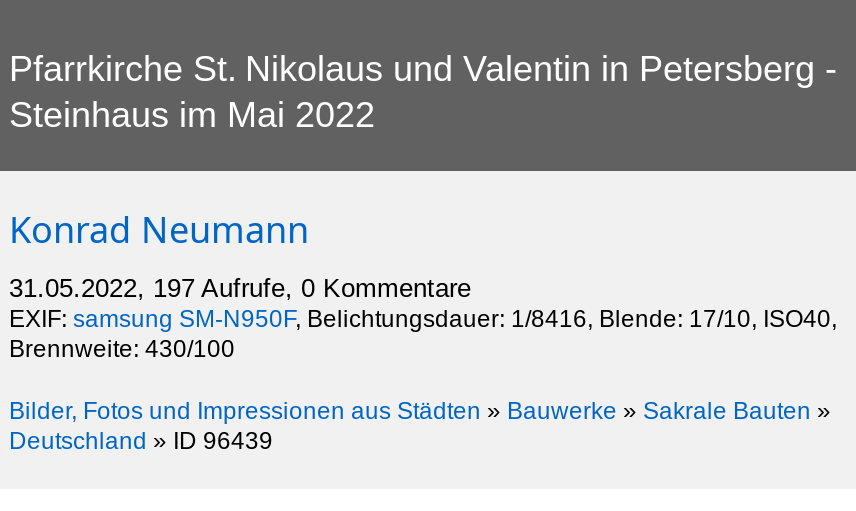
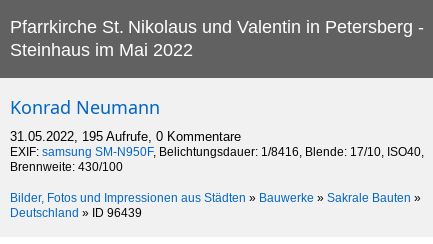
- 31.05.2022, 197 Aufrufe, 0 Kommentare
+ 31.05.2022, 195 Aufrufe, 0 Kommentare
